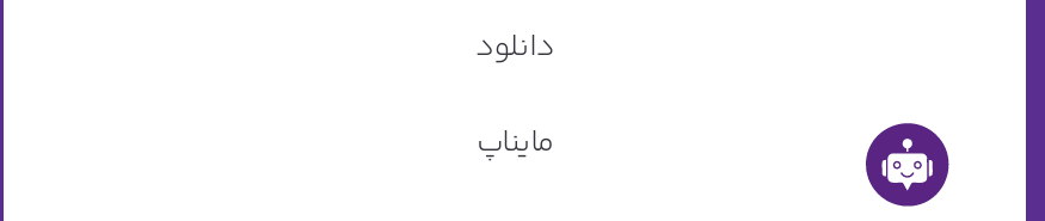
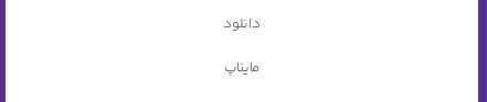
- [image]
